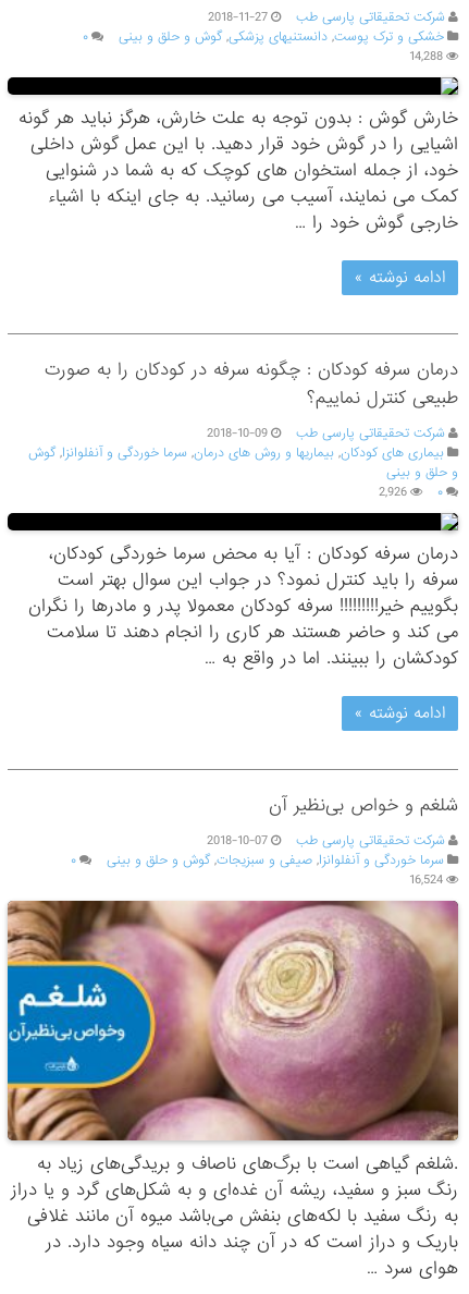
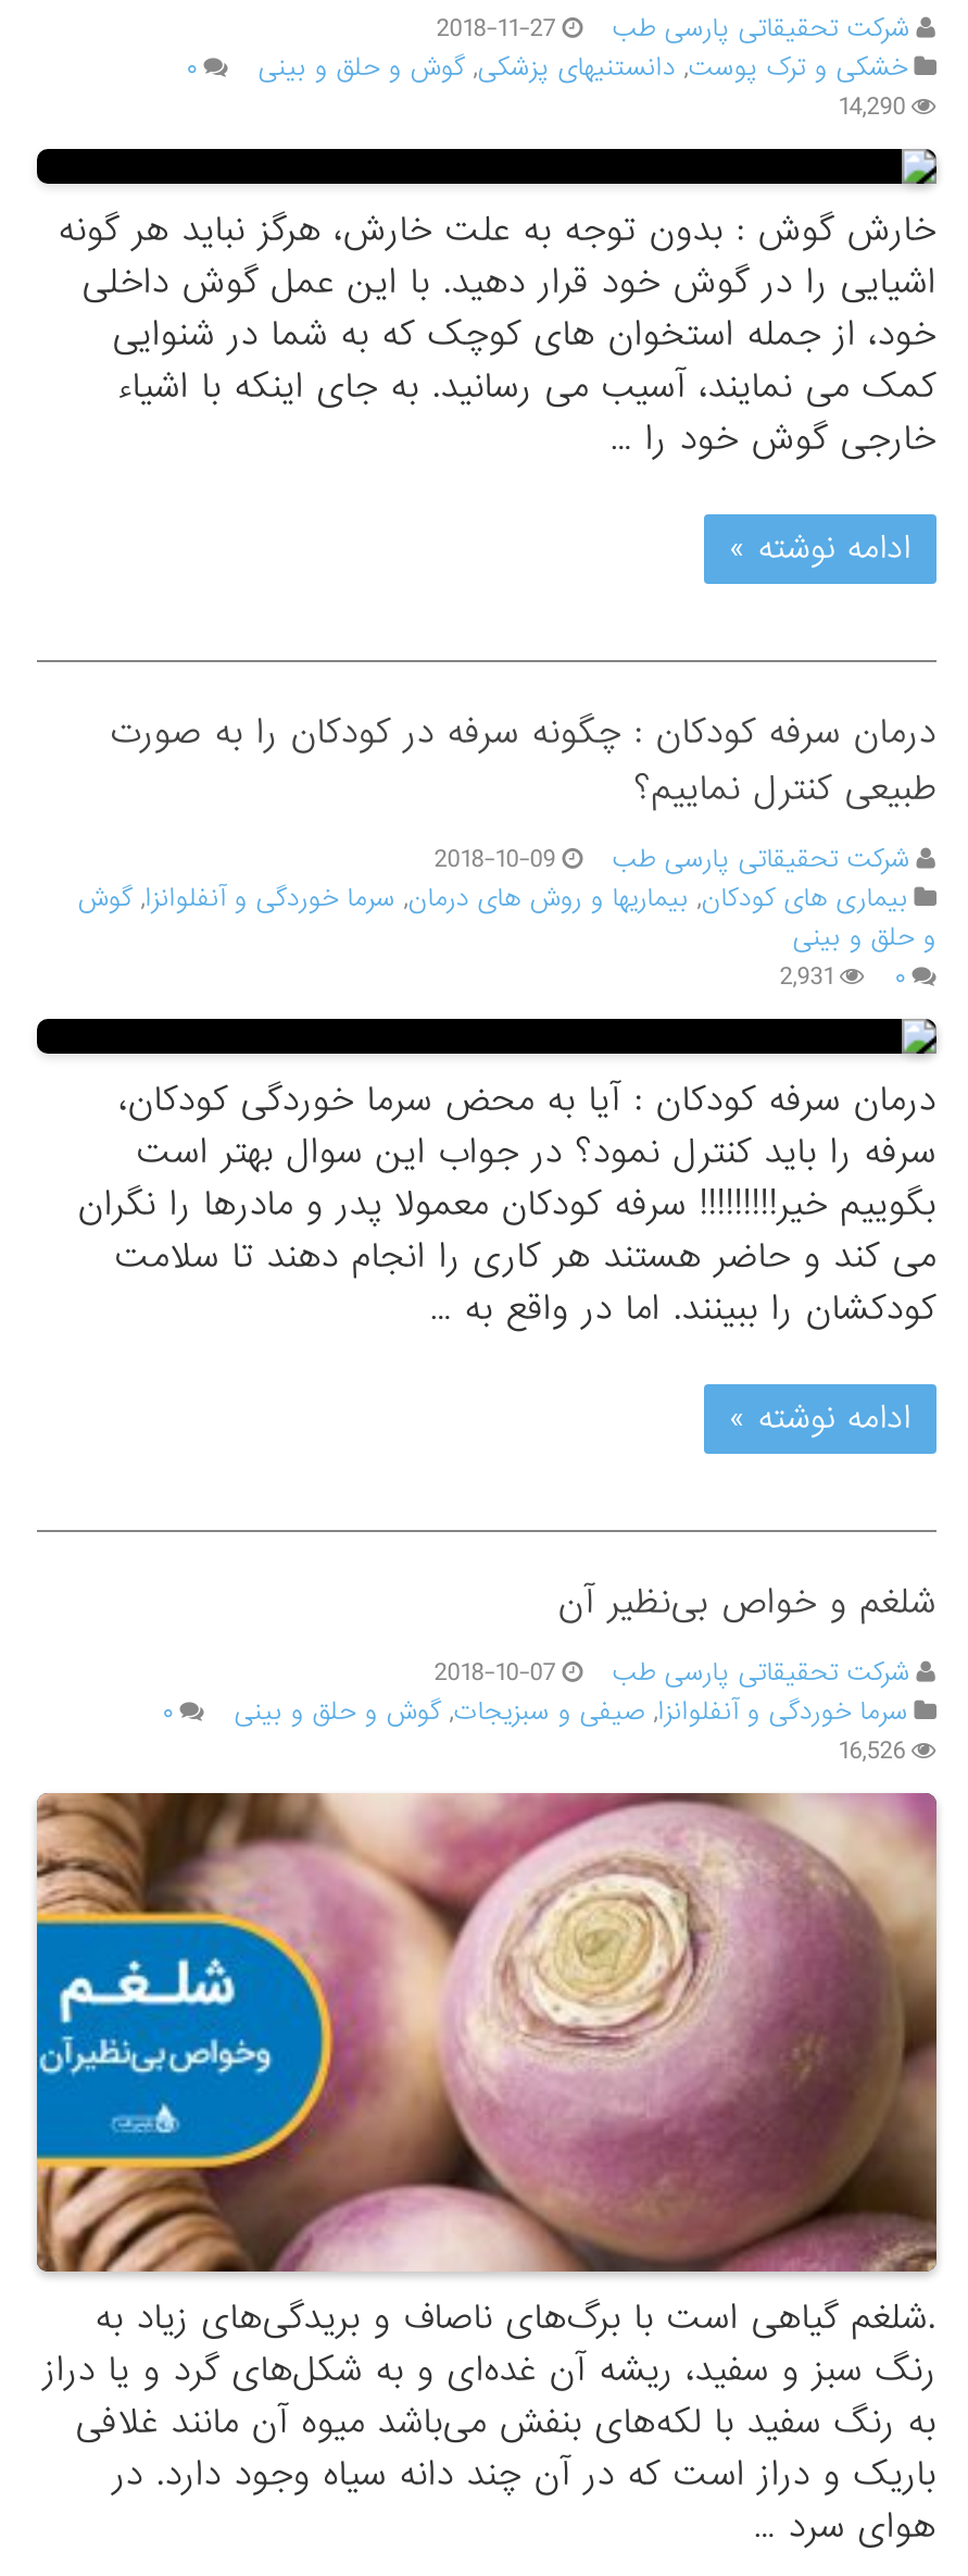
- 14,288
+ 14,290

- 2,926
+ 2,931

- 16,524
+ 16,526
